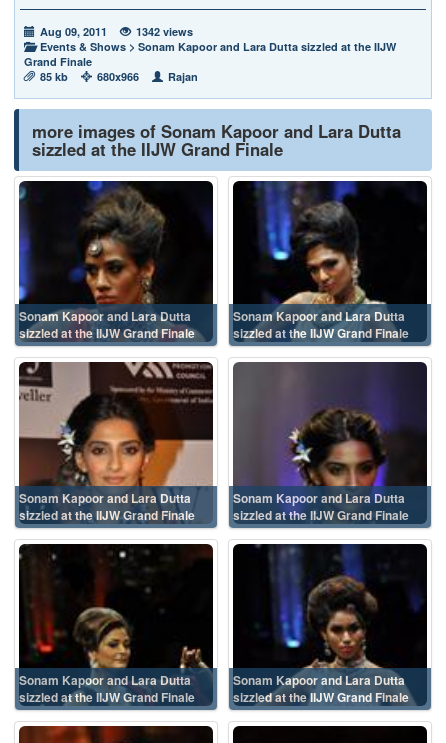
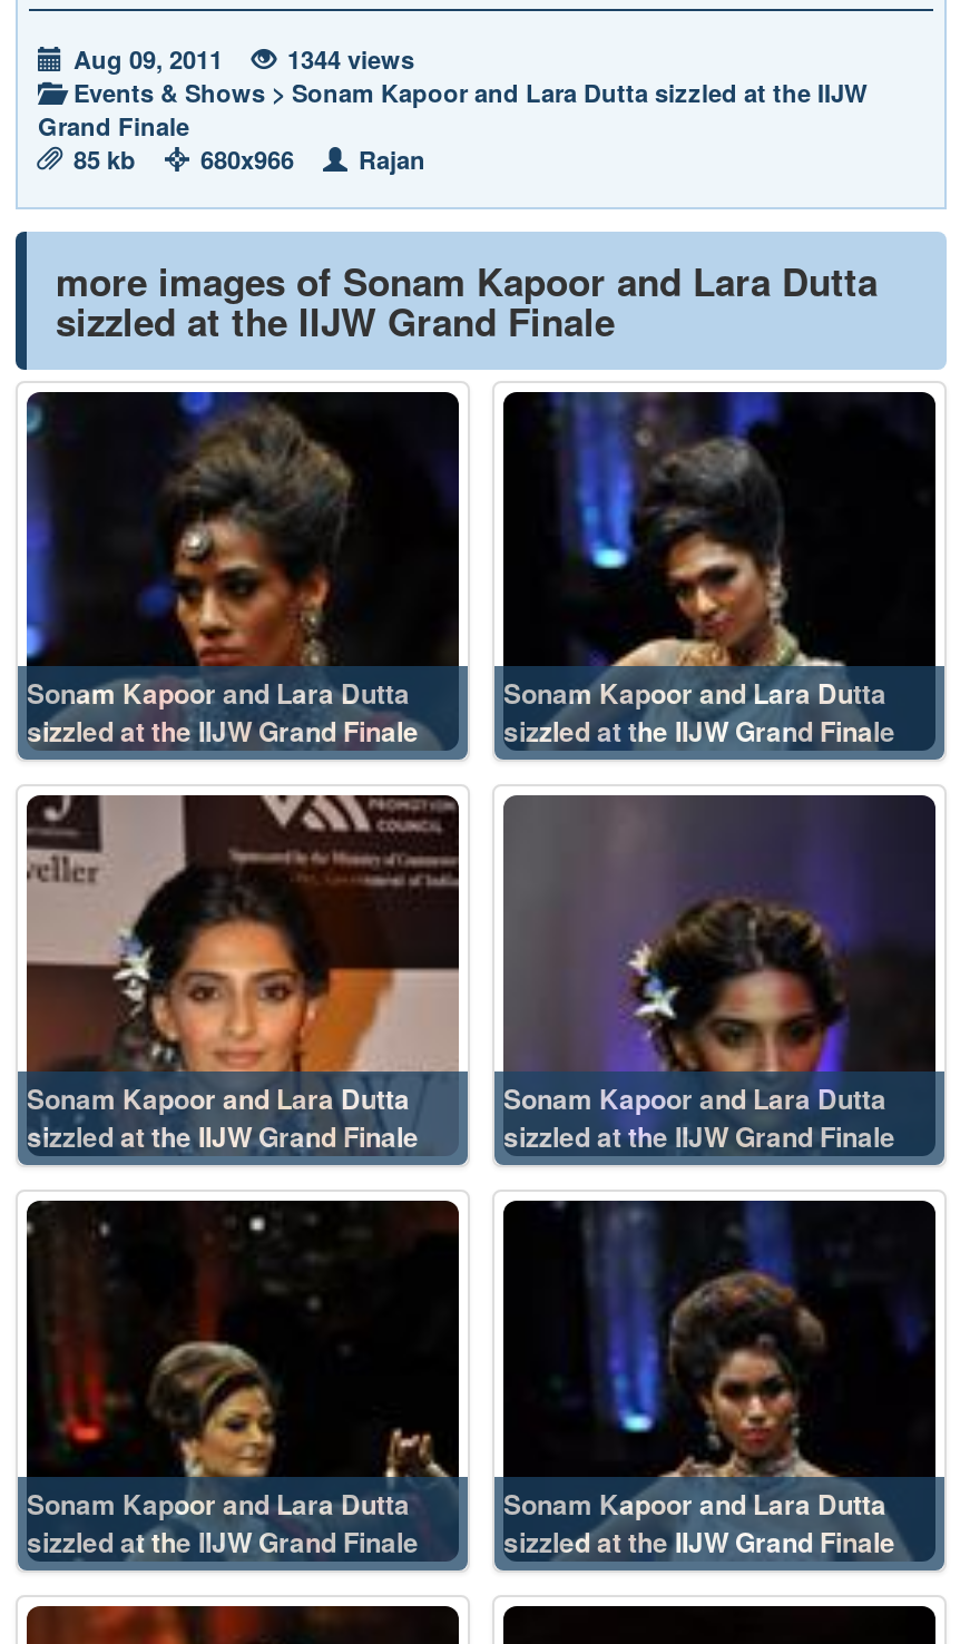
- Aug 09, 2011 1342 views
+ Aug 09, 2011 1344 views
